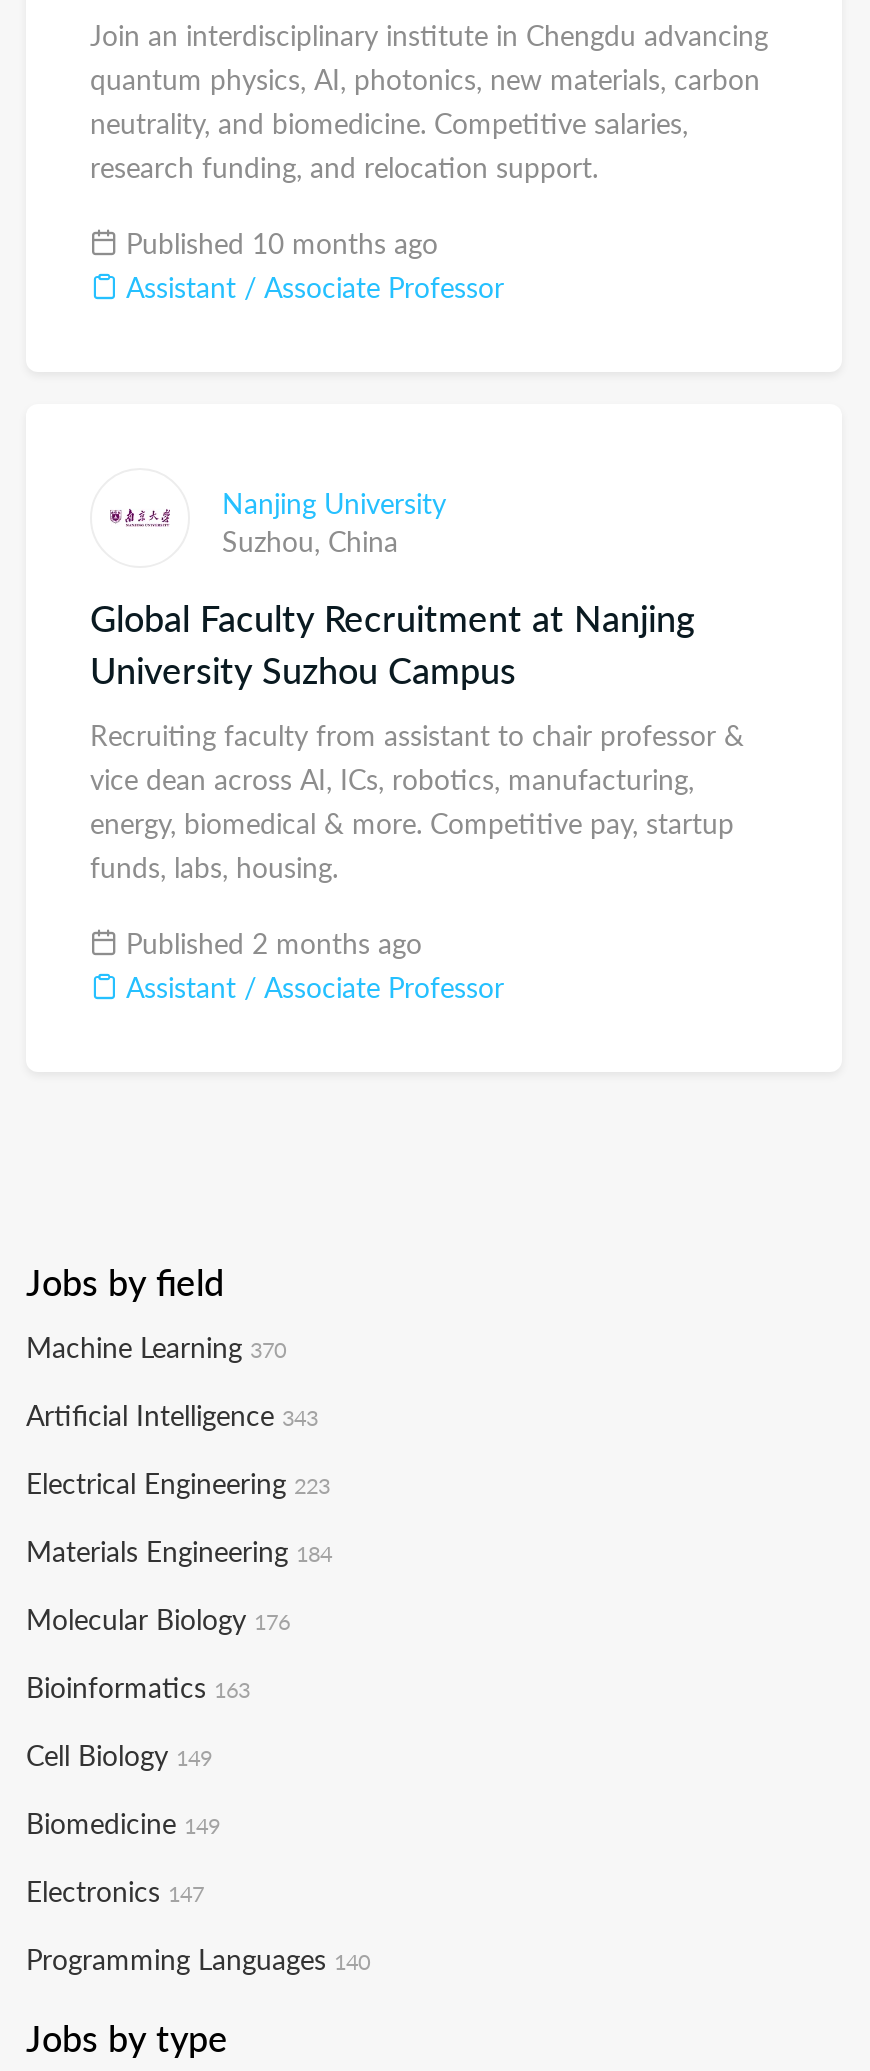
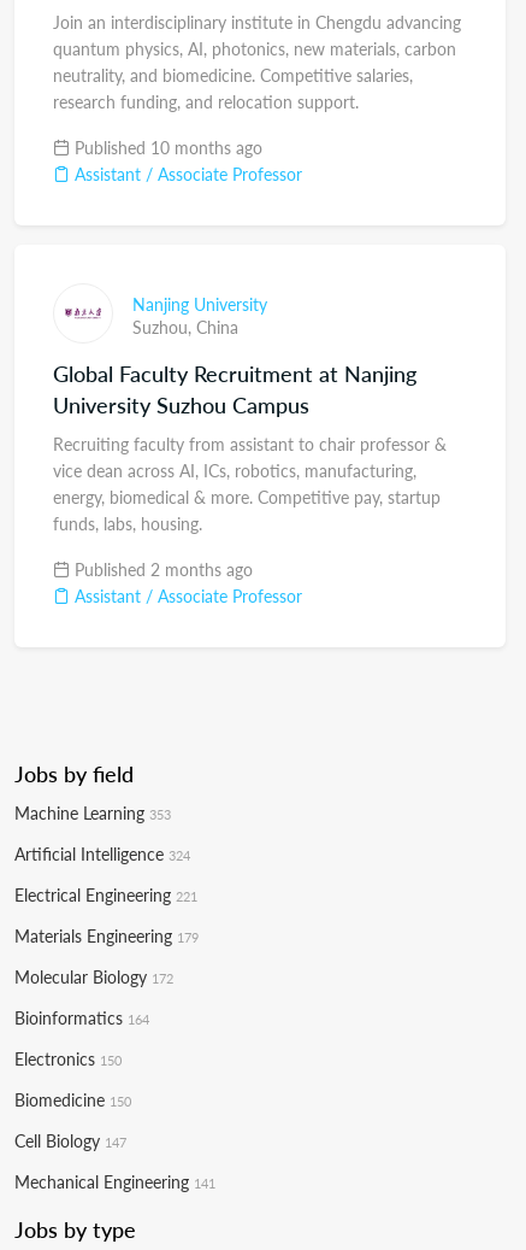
- Machine Learning 370
+ Machine Learning 353

- Artificial Intelligence 343
+ Artificial Intelligence 324

- Electrical Engineering 223
+ Electrical Engineering 221

- Materials Engineering 184
+ Materials Engineering 179

- Molecular Biology 176
+ Molecular Biology 172

- Bioinformatics 163
+ Bioinformatics 164

- Cell Biology 149
+ Electronics 150

- Biomedicine 149
+ Biomedicine 150

- Electronics 147
+ Cell Biology 147

- Programming Languages 140
+ Mechanical Engineering 141
